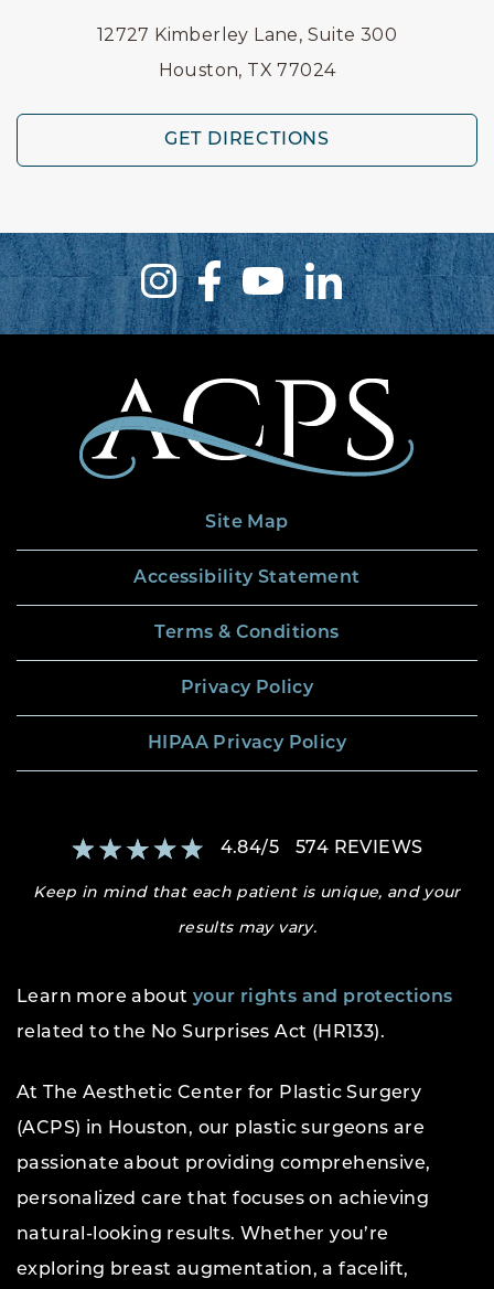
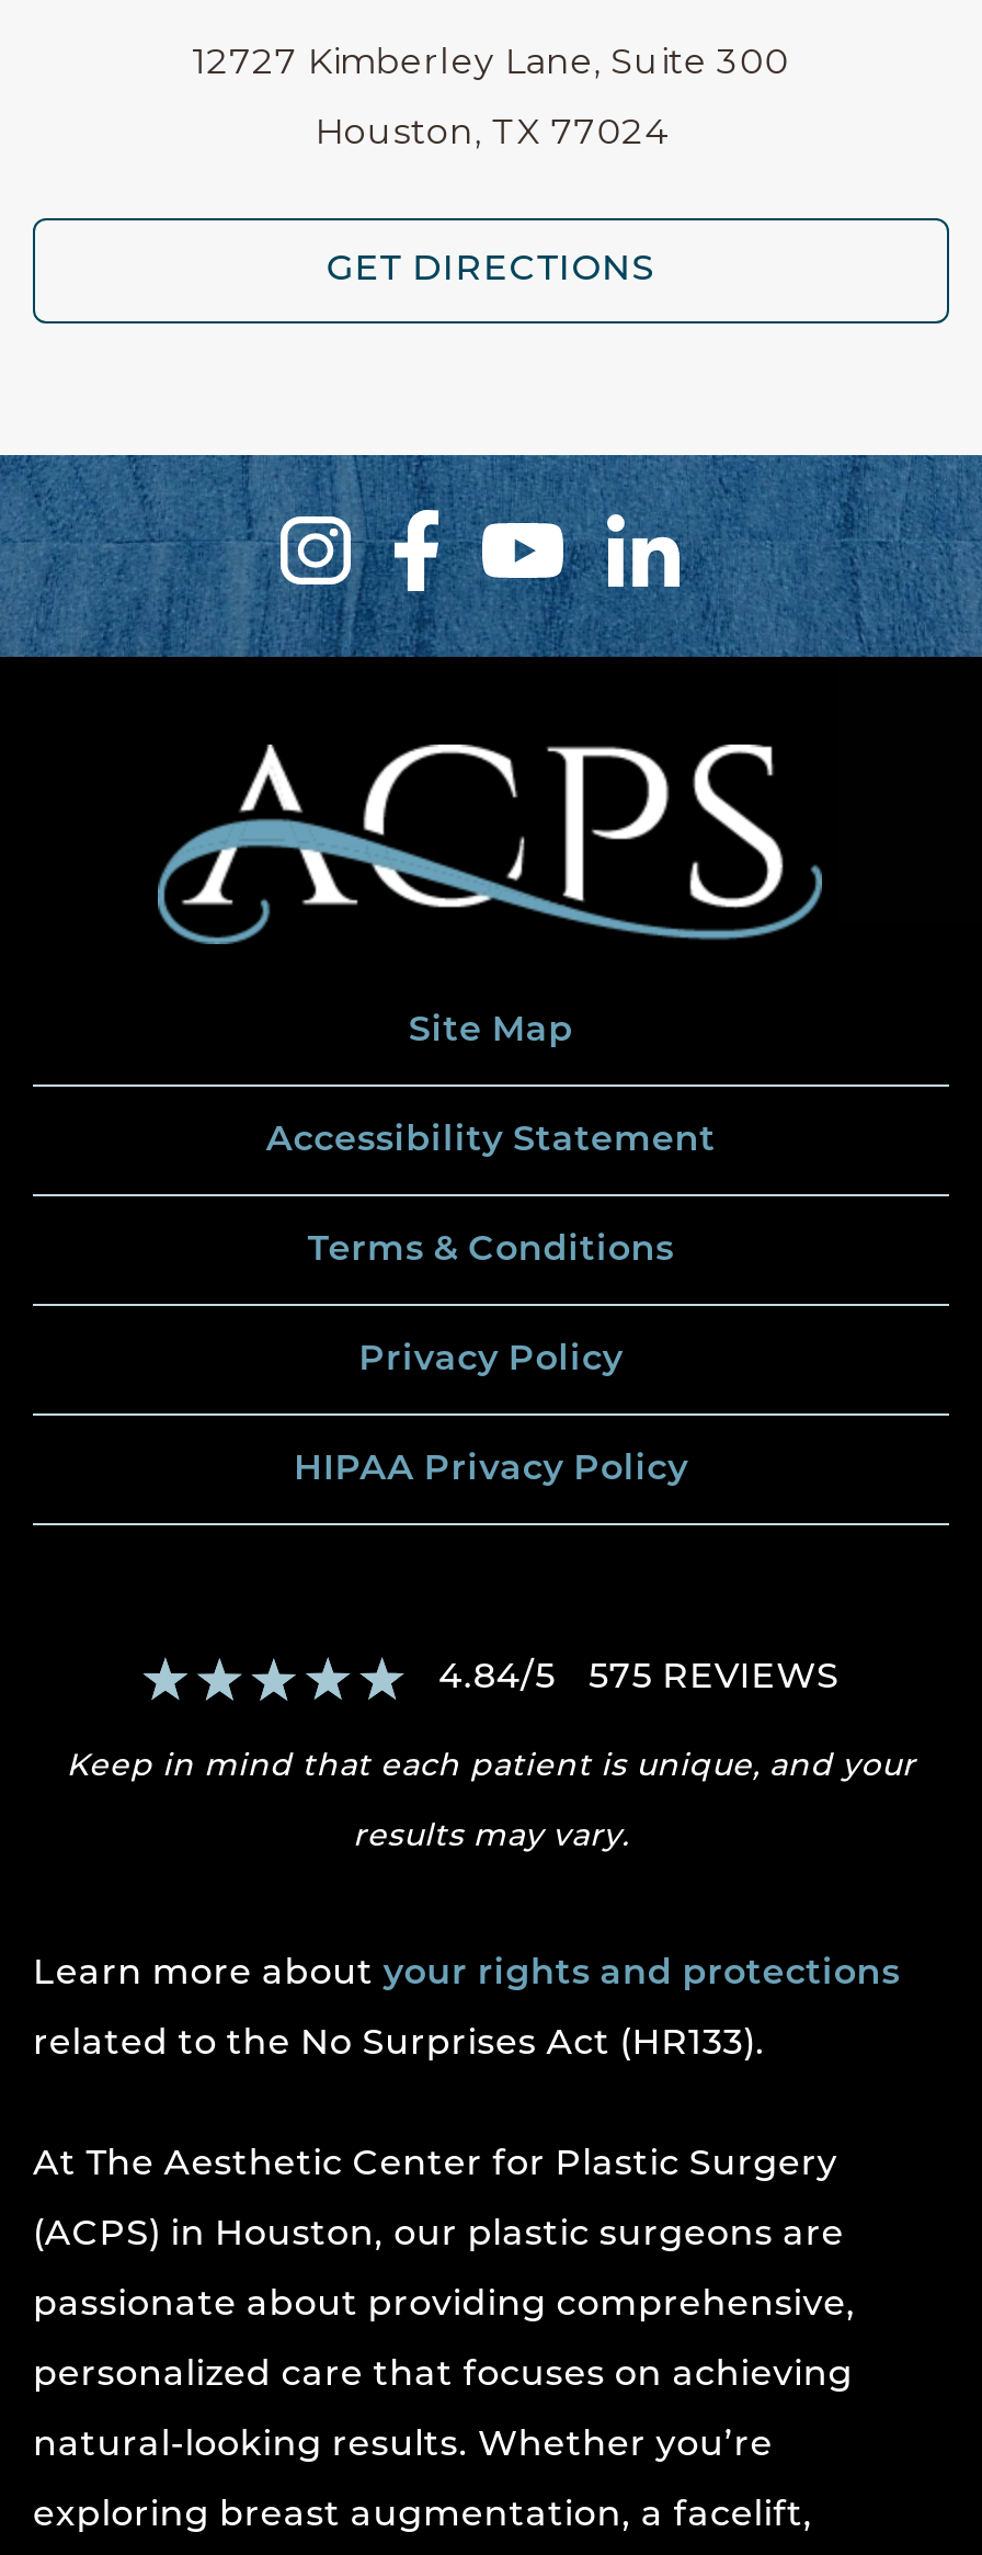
- 4.84/5 574 REVIEWS
+ 4.84/5 575 REVIEWS
